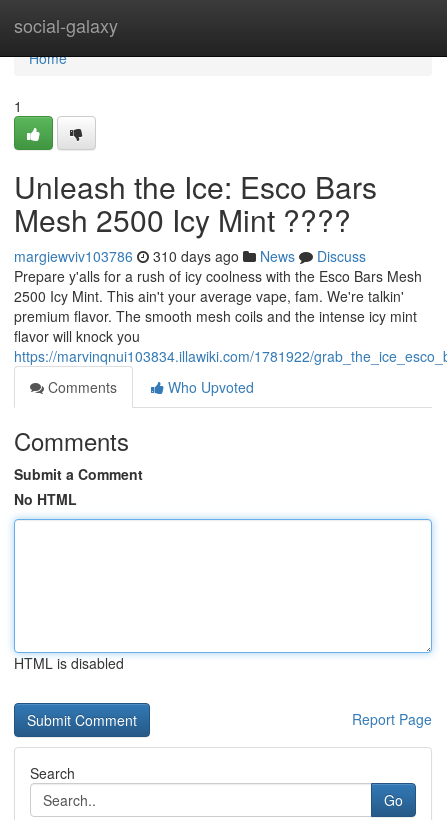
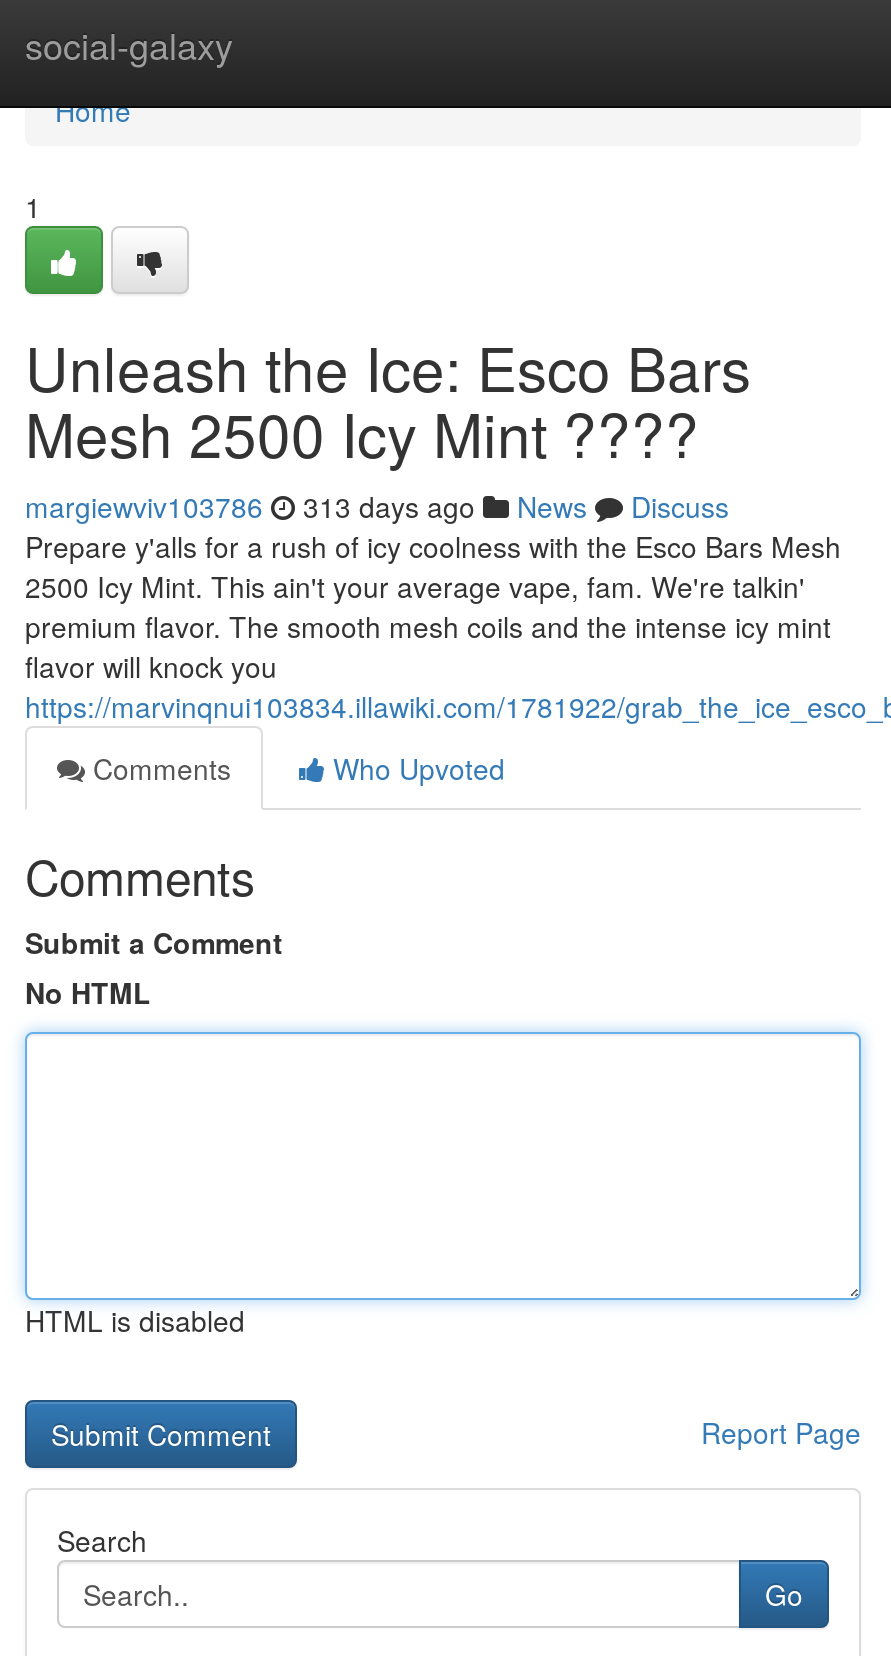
- margiewviv103786 310 days ago News Discuss
+ margiewviv103786 313 days ago News Discuss
